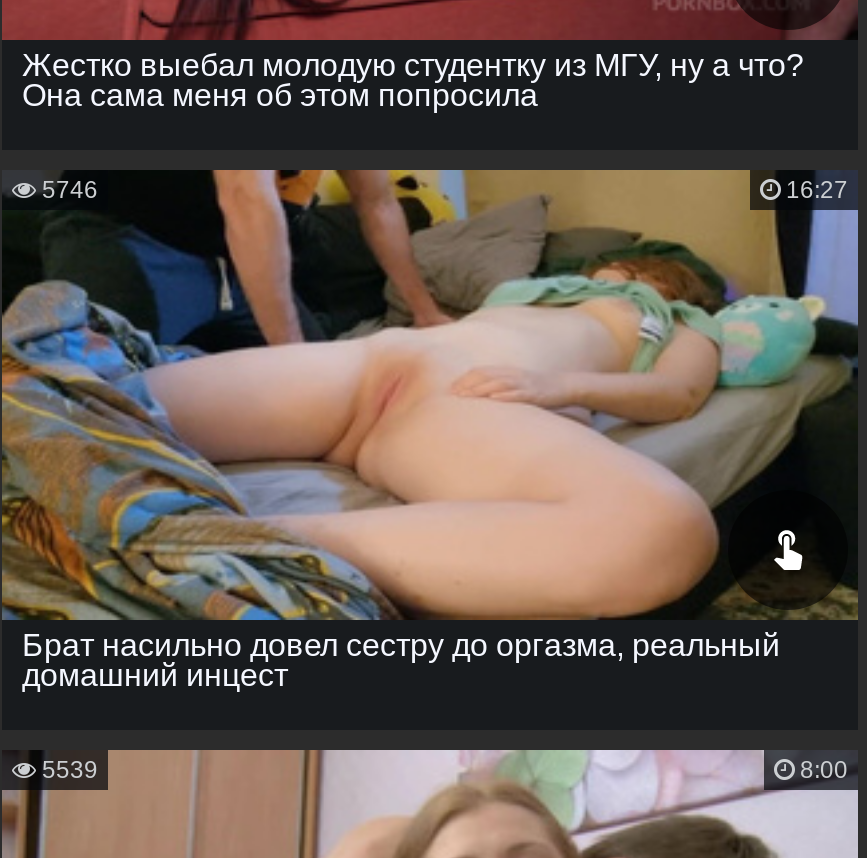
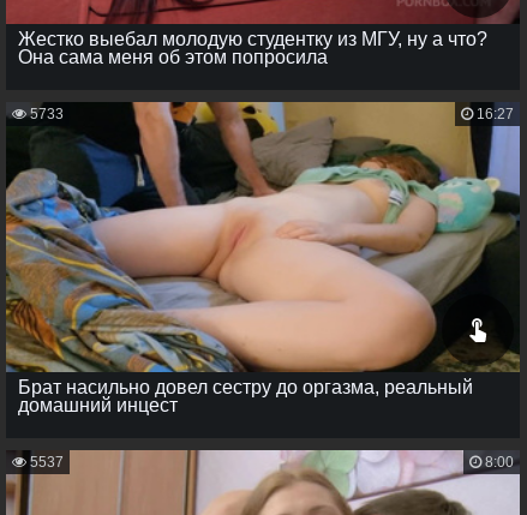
- 5746
+ 5733

- 5539
+ 5537
